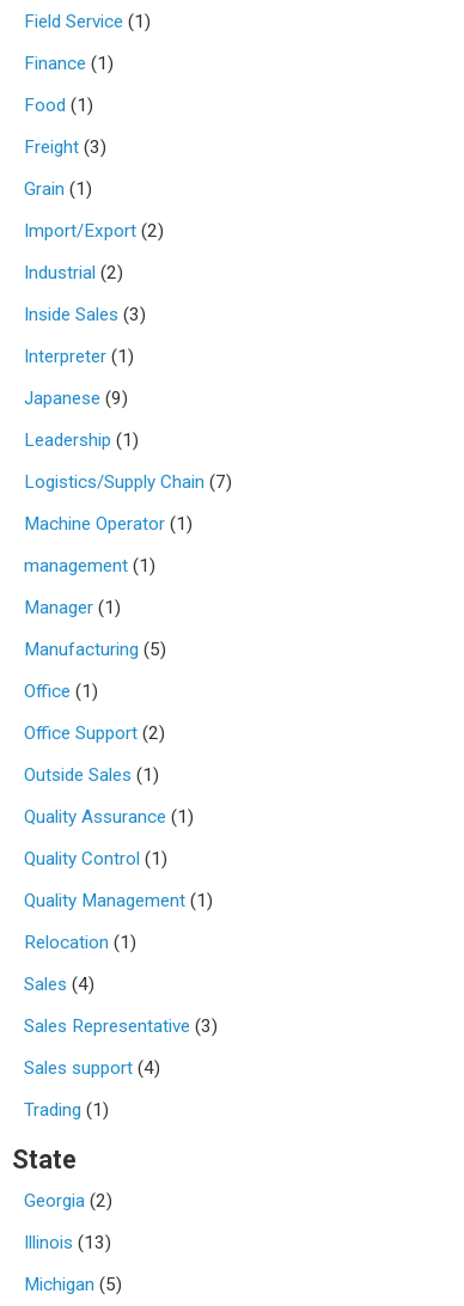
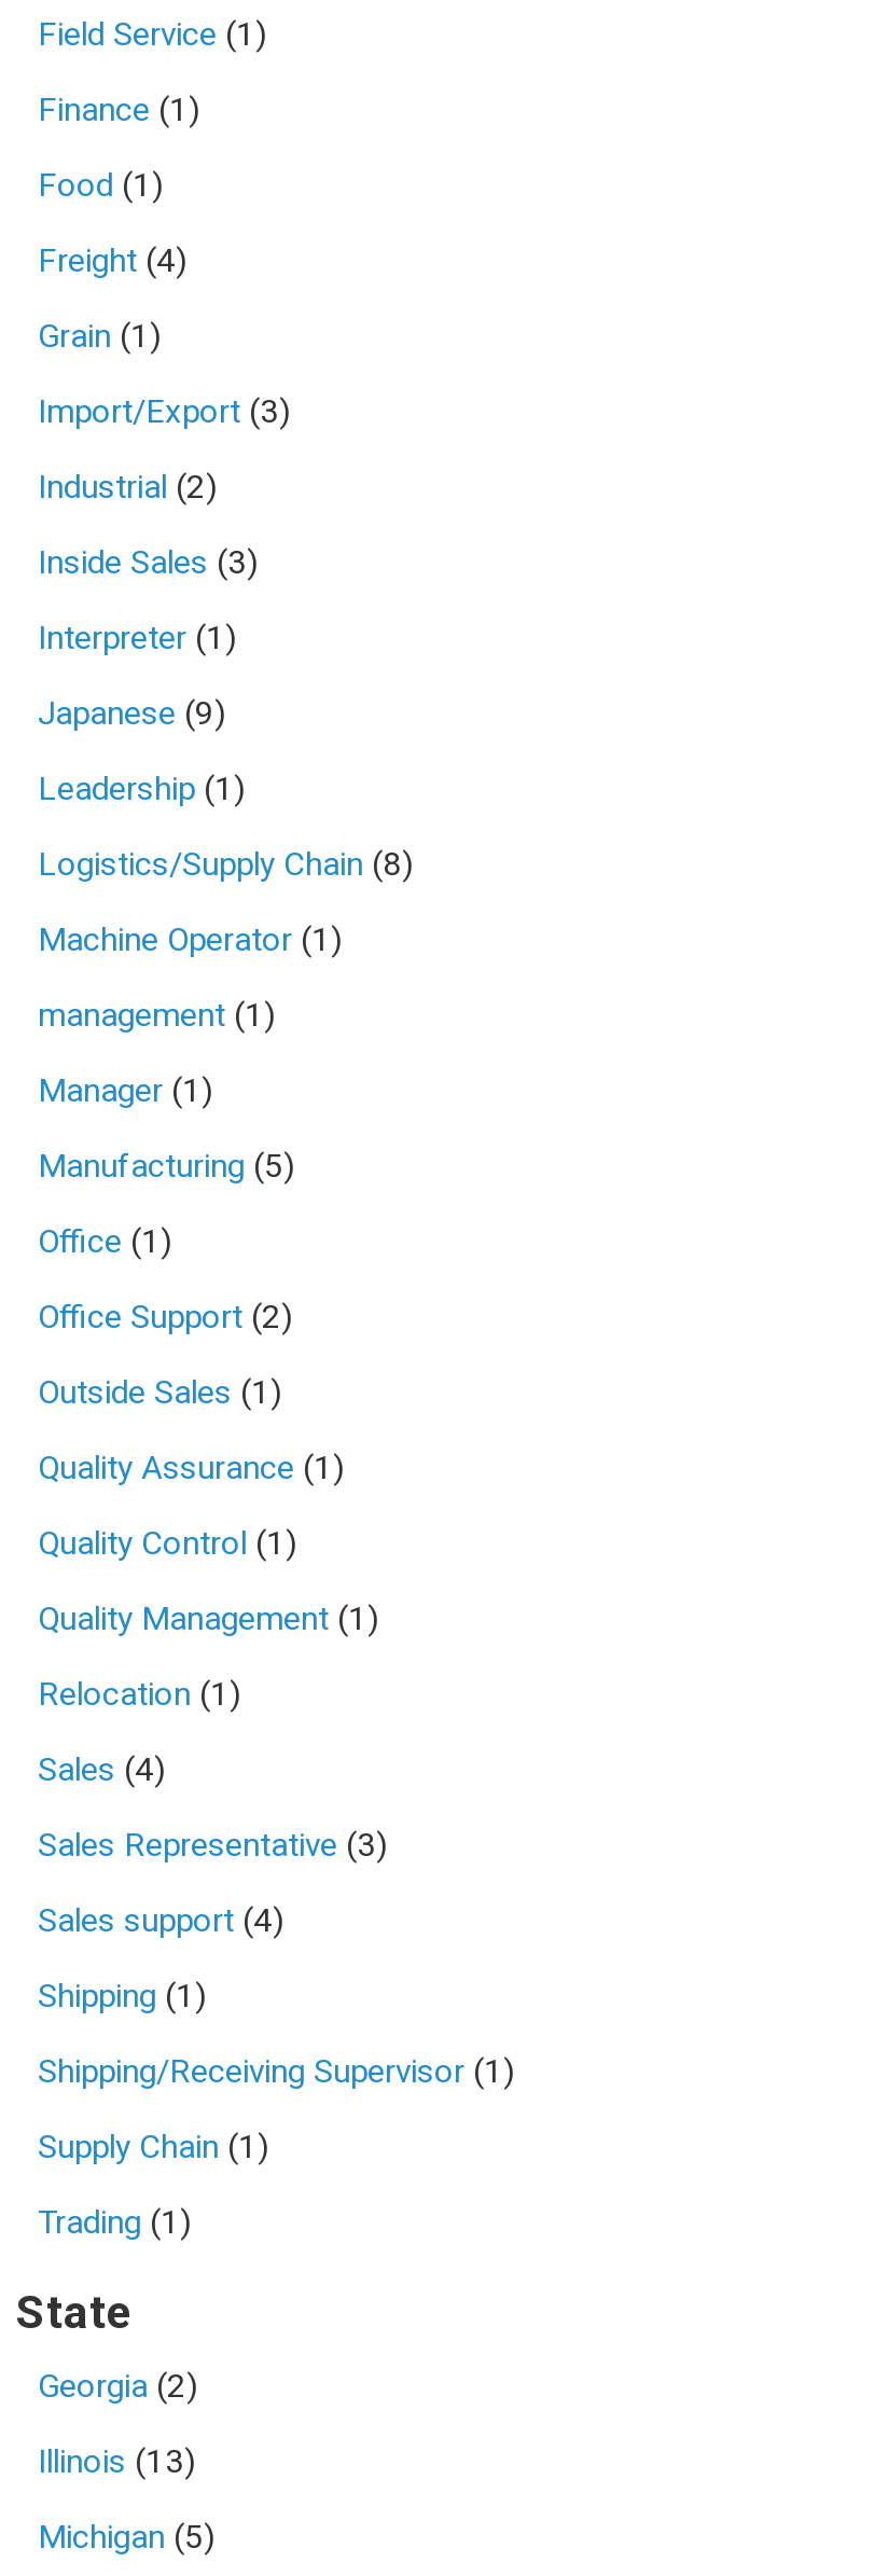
- Freight (3)
+ Freight (4)

- Import/Export (2)
+ Import/Export (3)

- Logistics/Supply Chain (7)
+ Logistics/Supply Chain (8)

+ Shipping (1)
+ Shipping/Receiving Supervisor (1)
+ Supply Chain (1)
